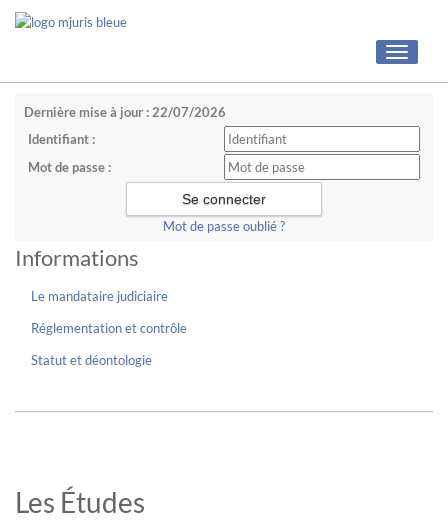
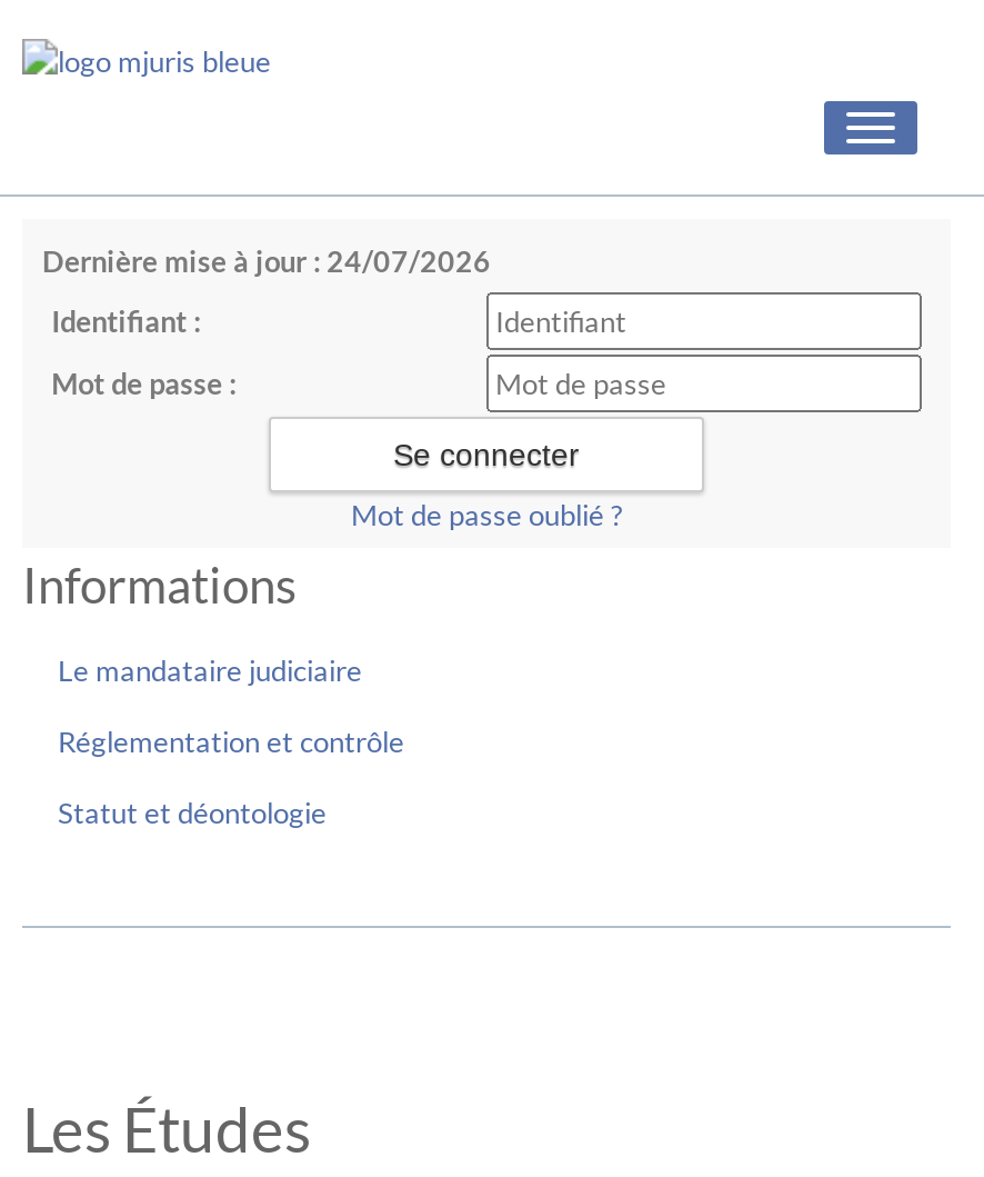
- Dernière mise à jour : 22/07/2026
+ Dernière mise à jour : 24/07/2026
